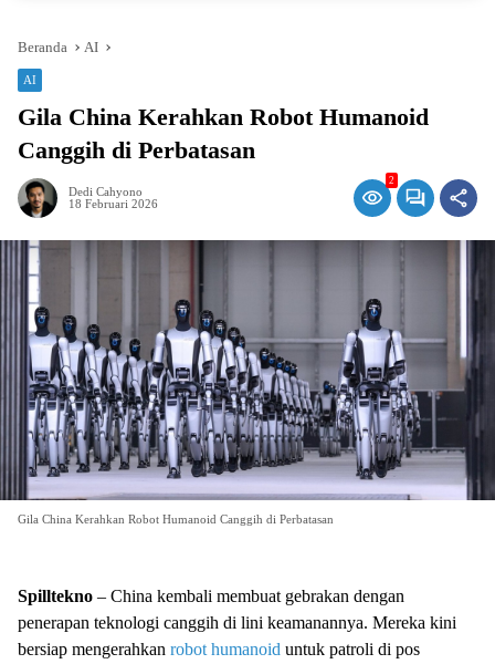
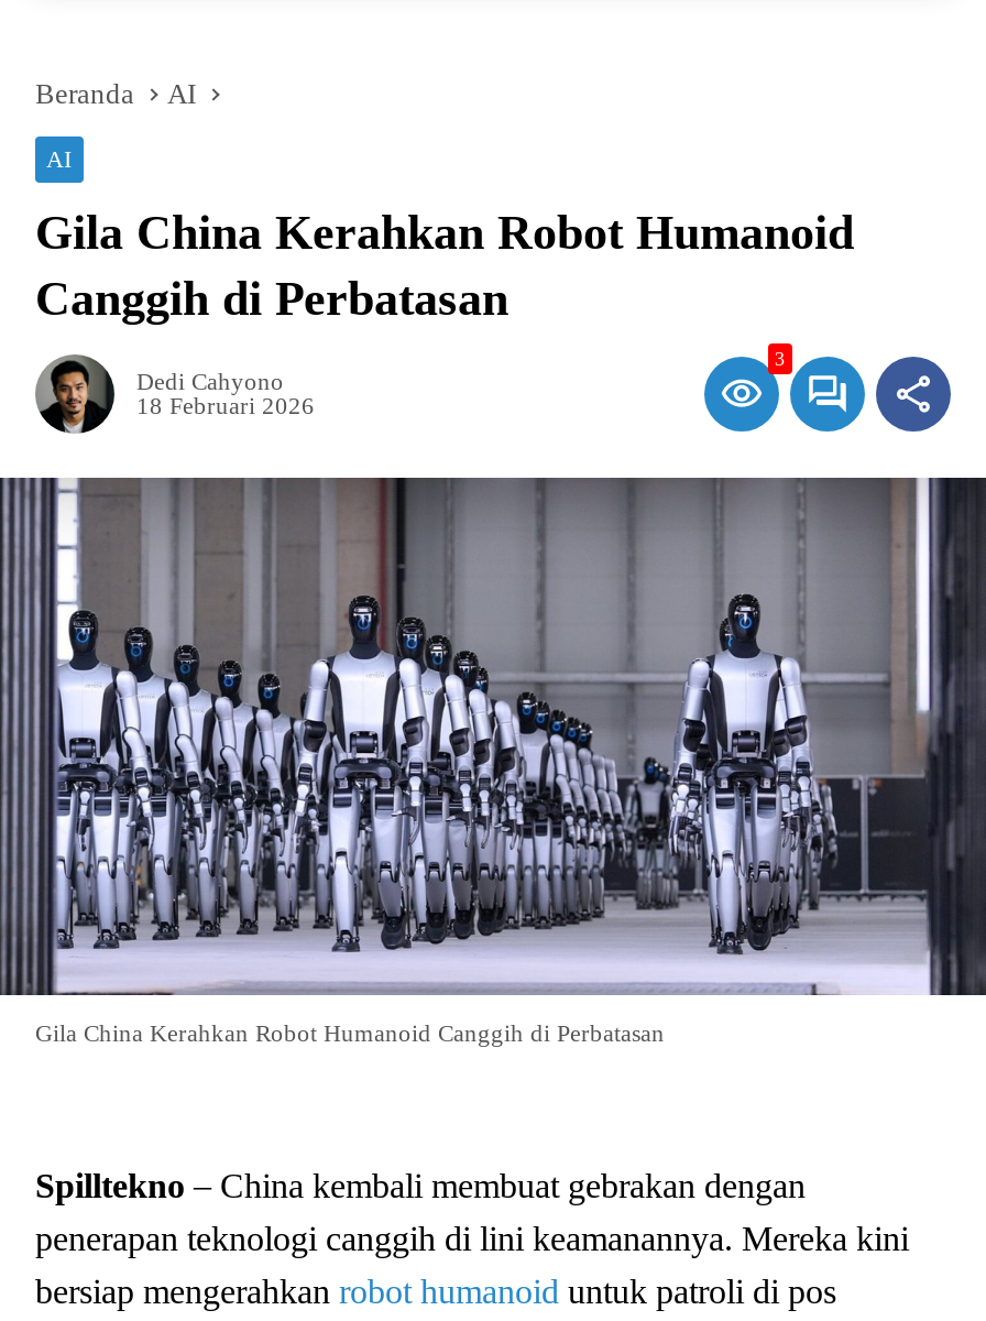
- 2
+ 3
